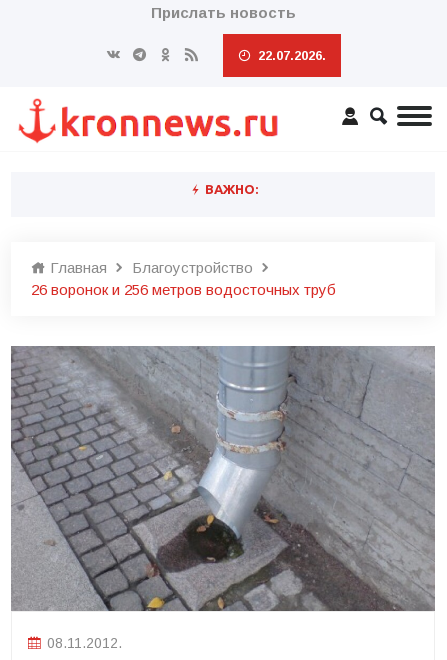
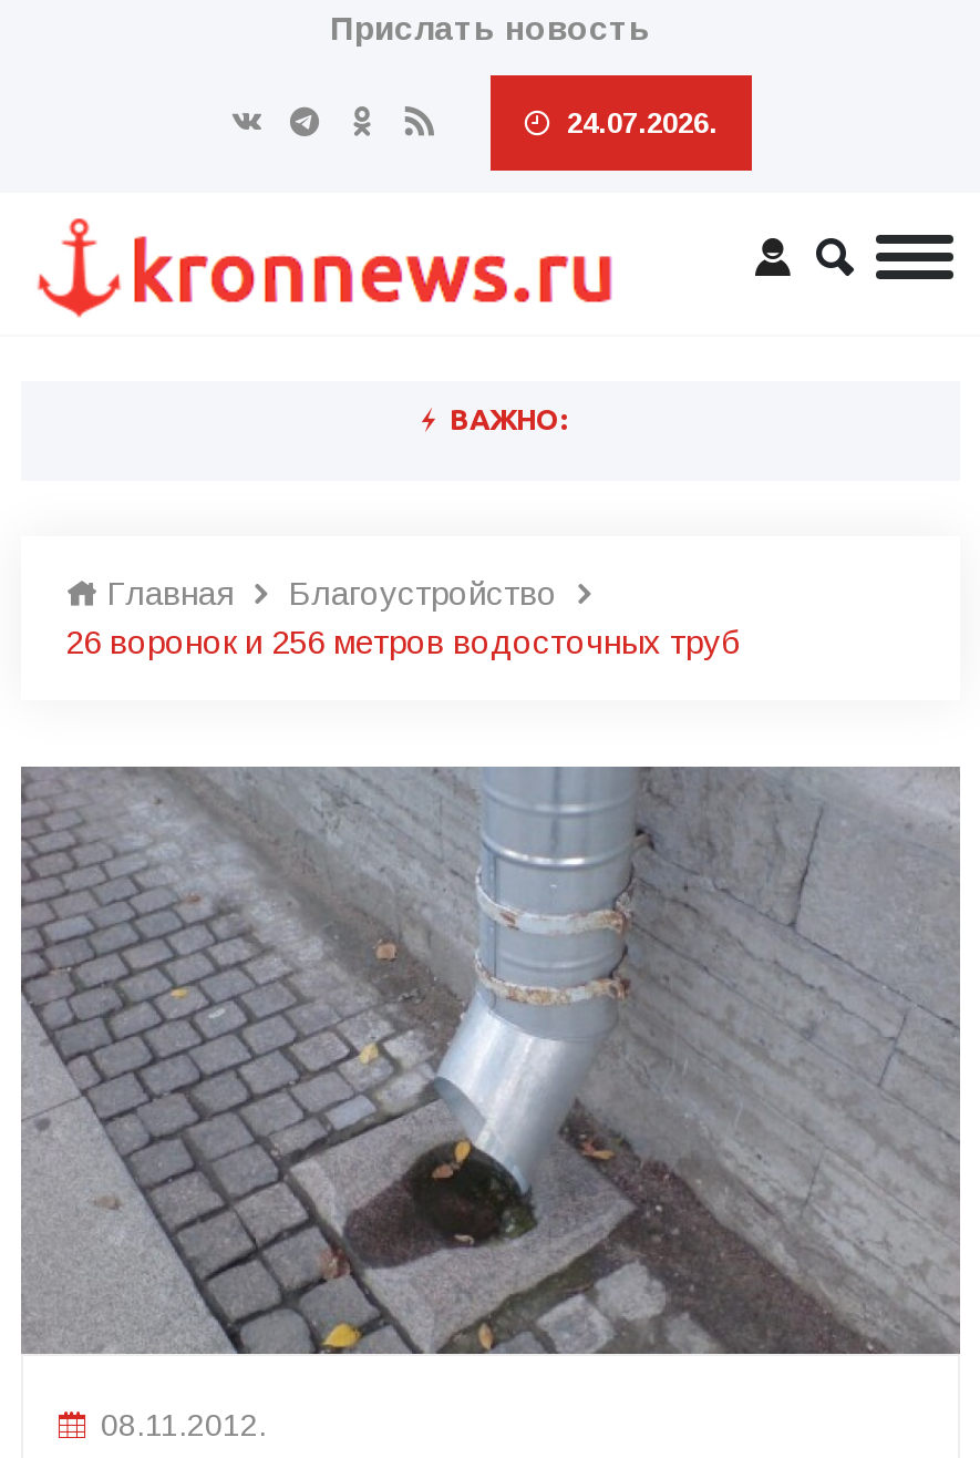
- 22.07.2026.
+ 24.07.2026.
